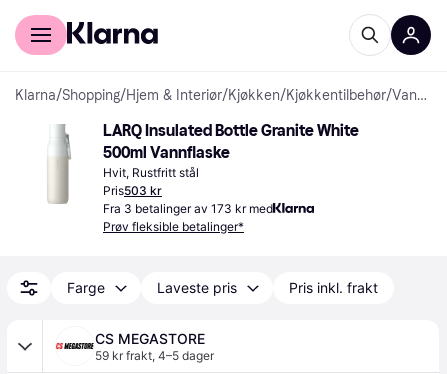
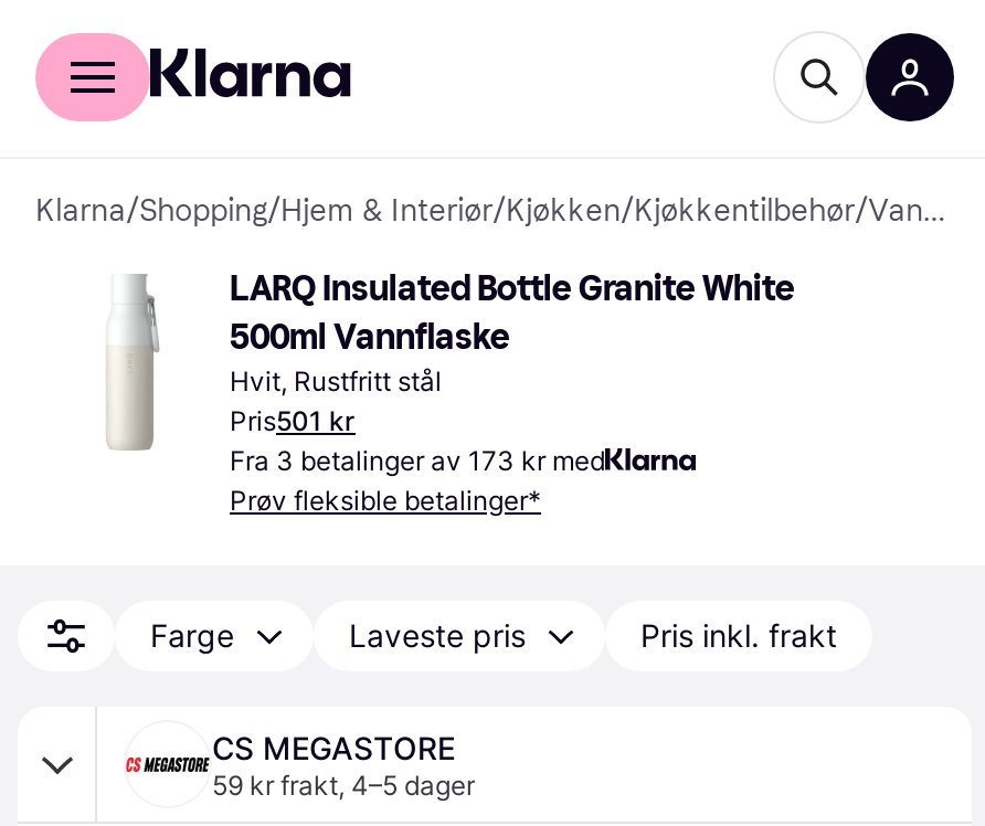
- Pris503 kr
+ Pris501 kr
